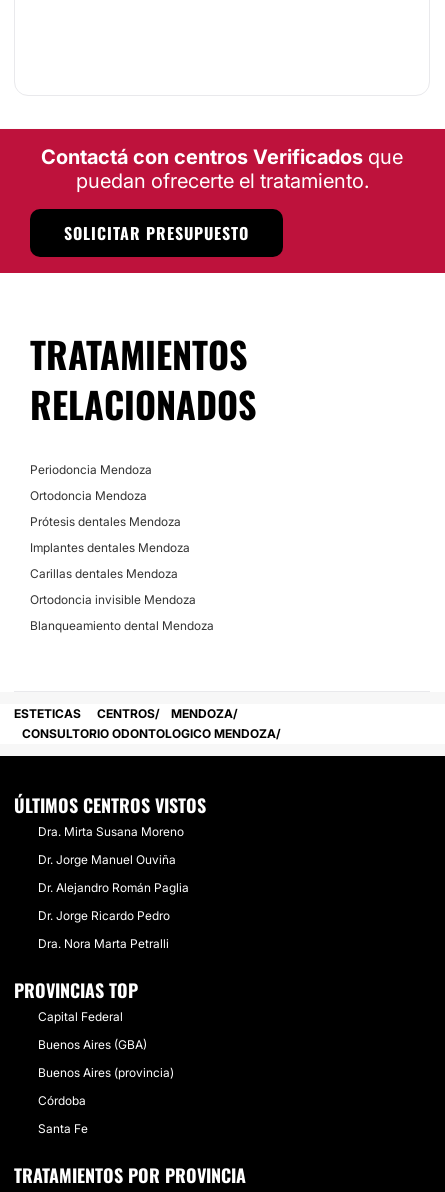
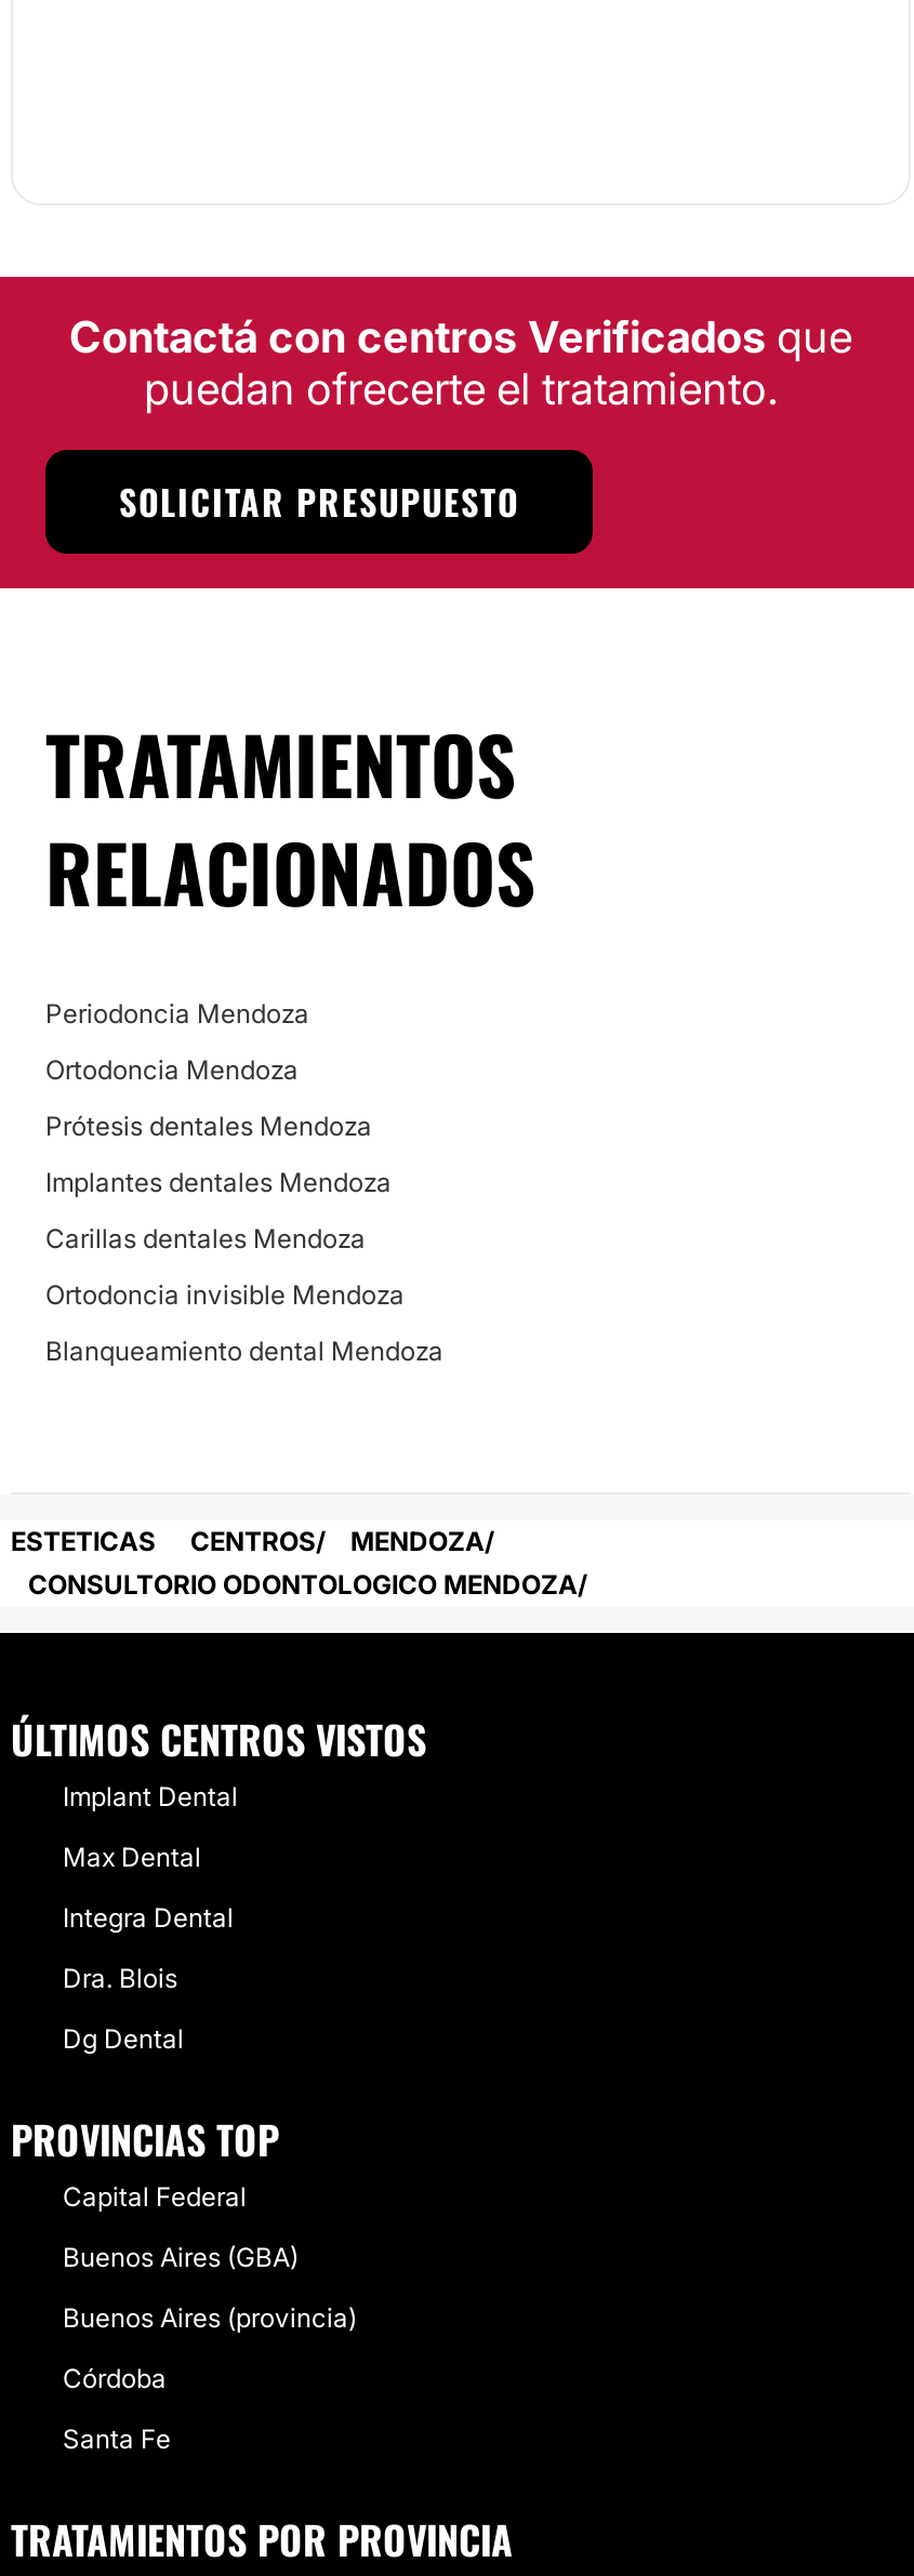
- Dra. Mirta Susana Moreno
+ Implant Dental

- Dr. Jorge Manuel Ouviña
+ Max Dental

- Dr. Alejandro Román Paglia
+ Integra Dental

- Dr. Jorge Ricardo Pedro
+ Dra. Blois

- Dra. Nora Marta Petralli
+ Dg Dental
